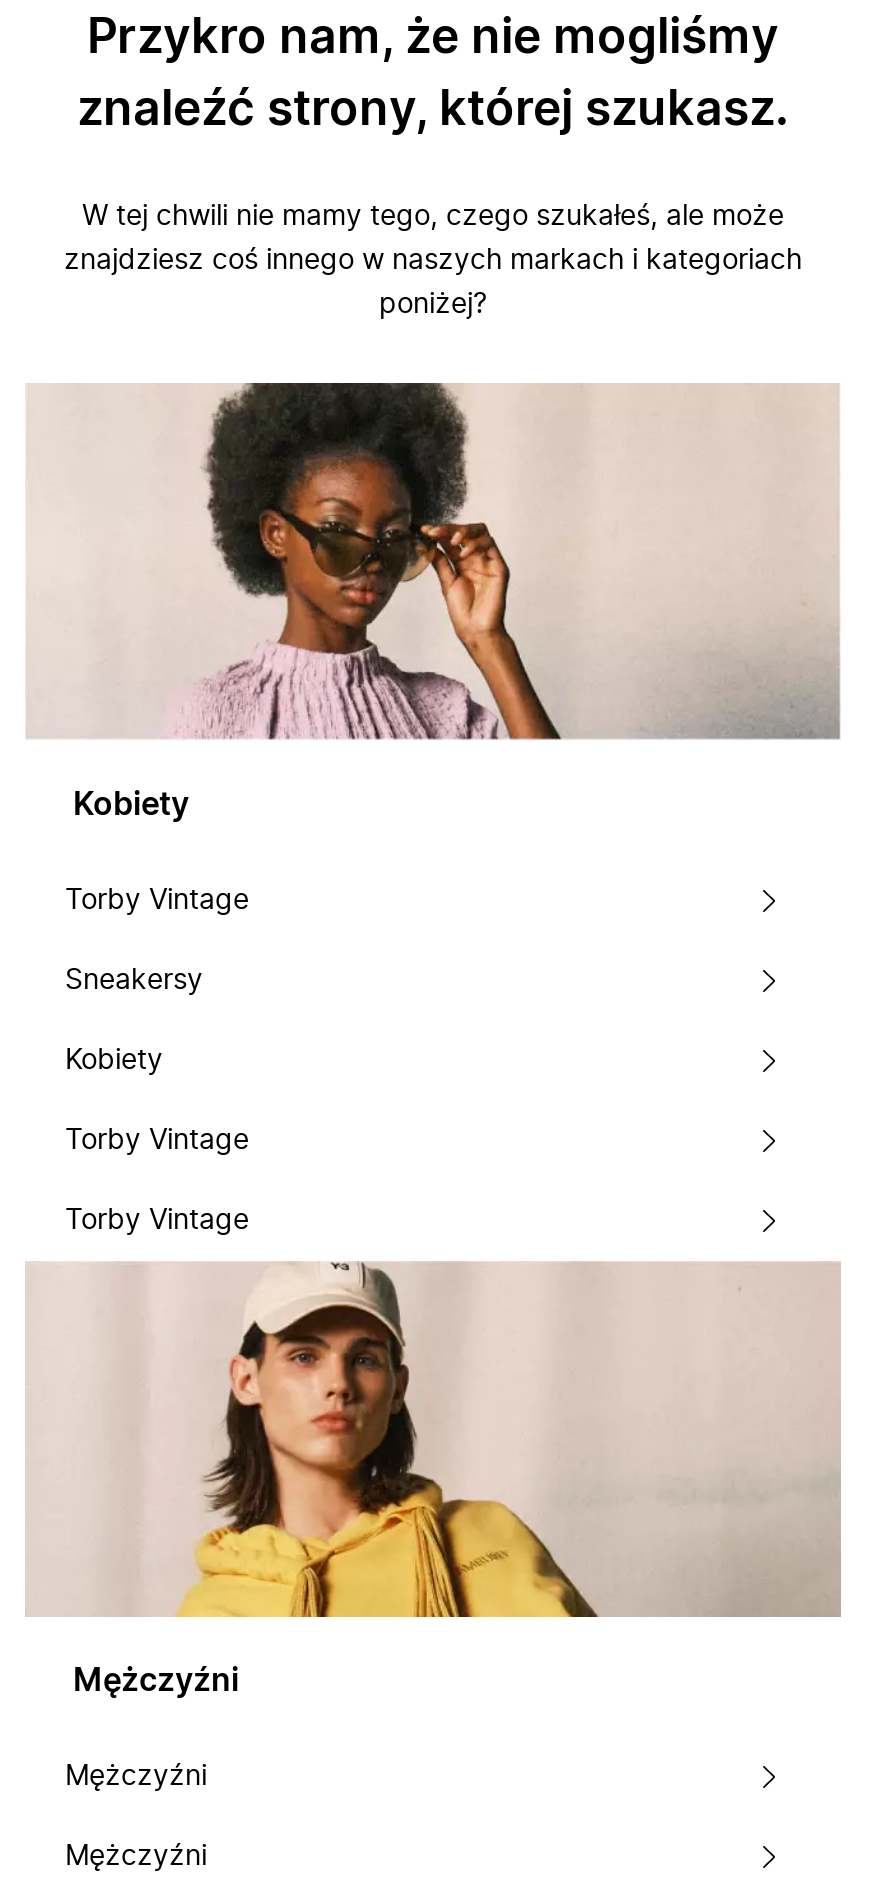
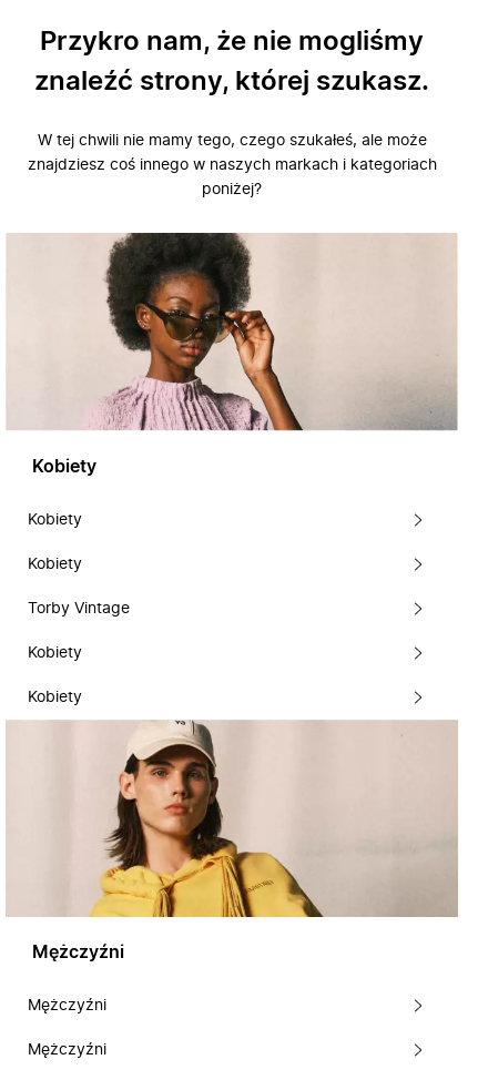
- Torby Vintage
- Sneakersy
+ Kobiety

moved up: Kobiety | Torby Vintage

- Torby Vintage
+ Kobiety
+ Kobiety
